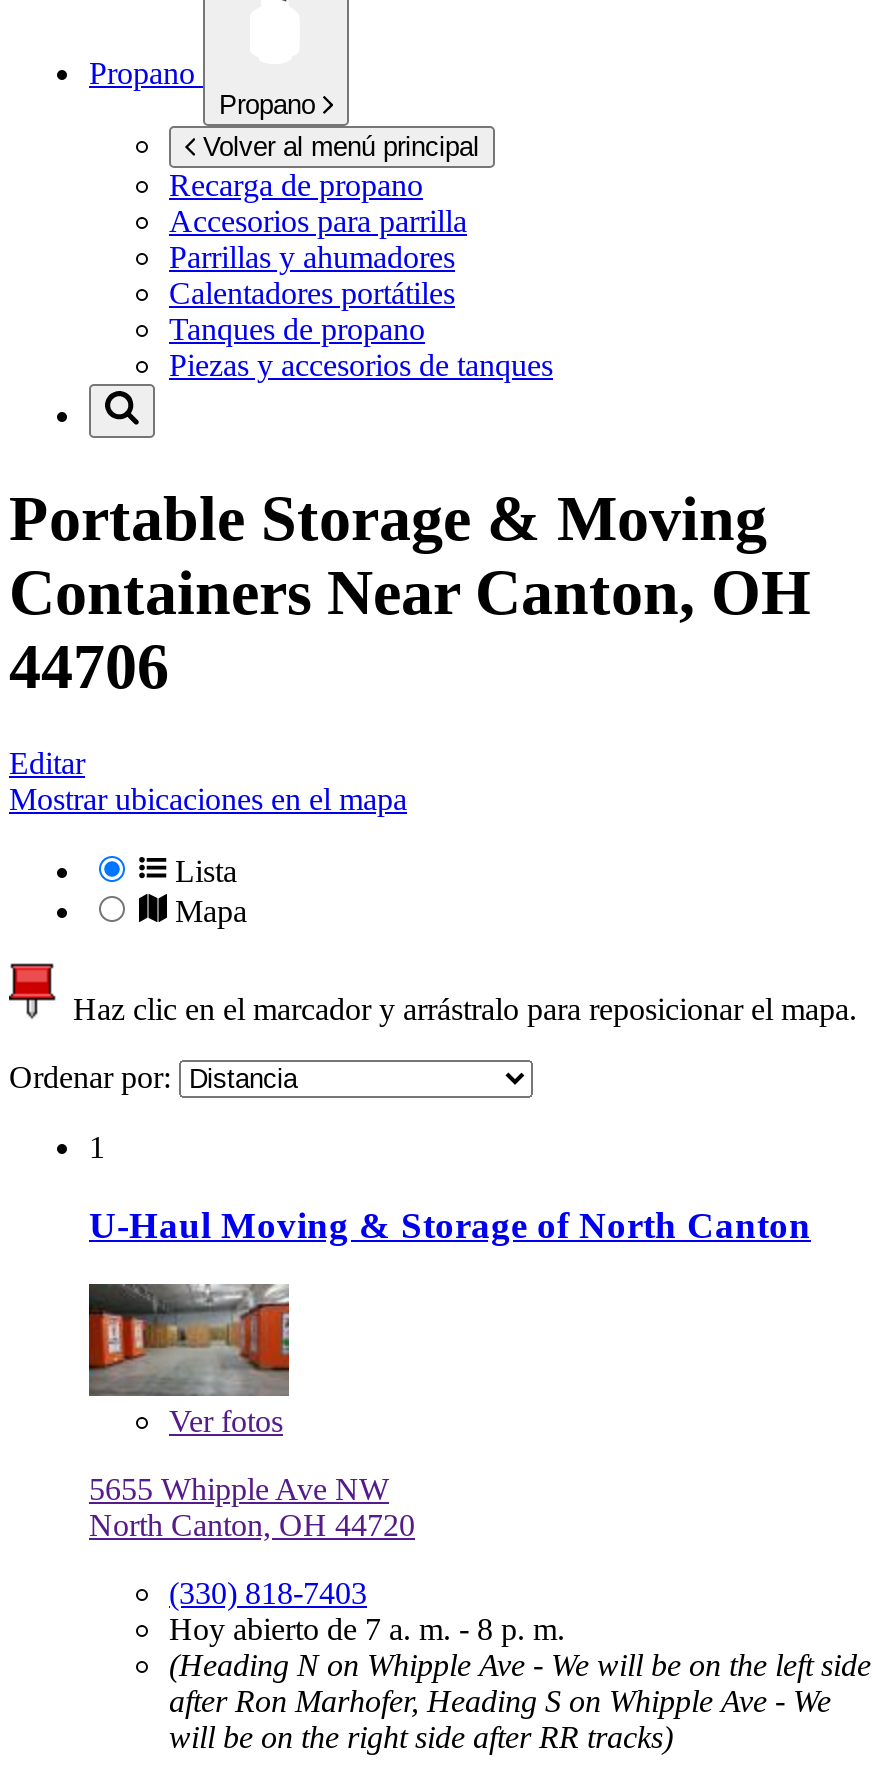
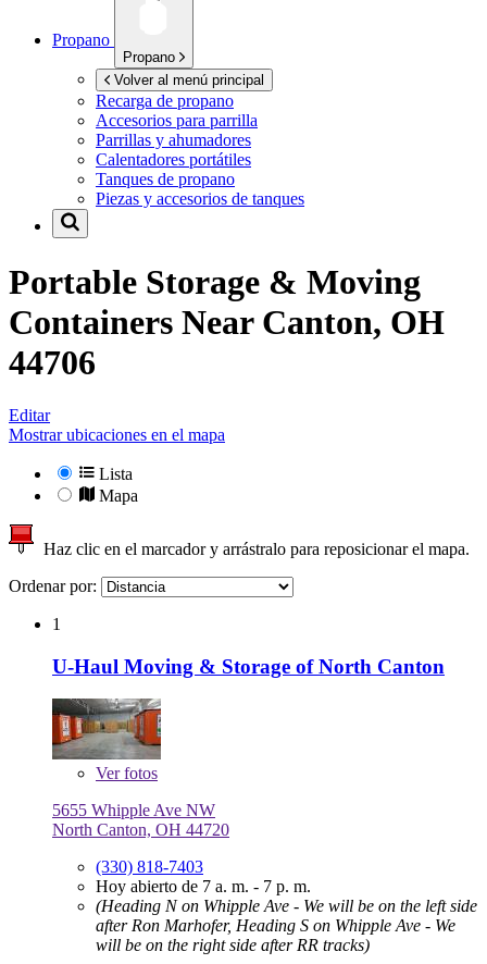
- Hoy abierto de 7 a. m. - 8 p. m.
+ Hoy abierto de 7 a. m. - 7 p. m.
